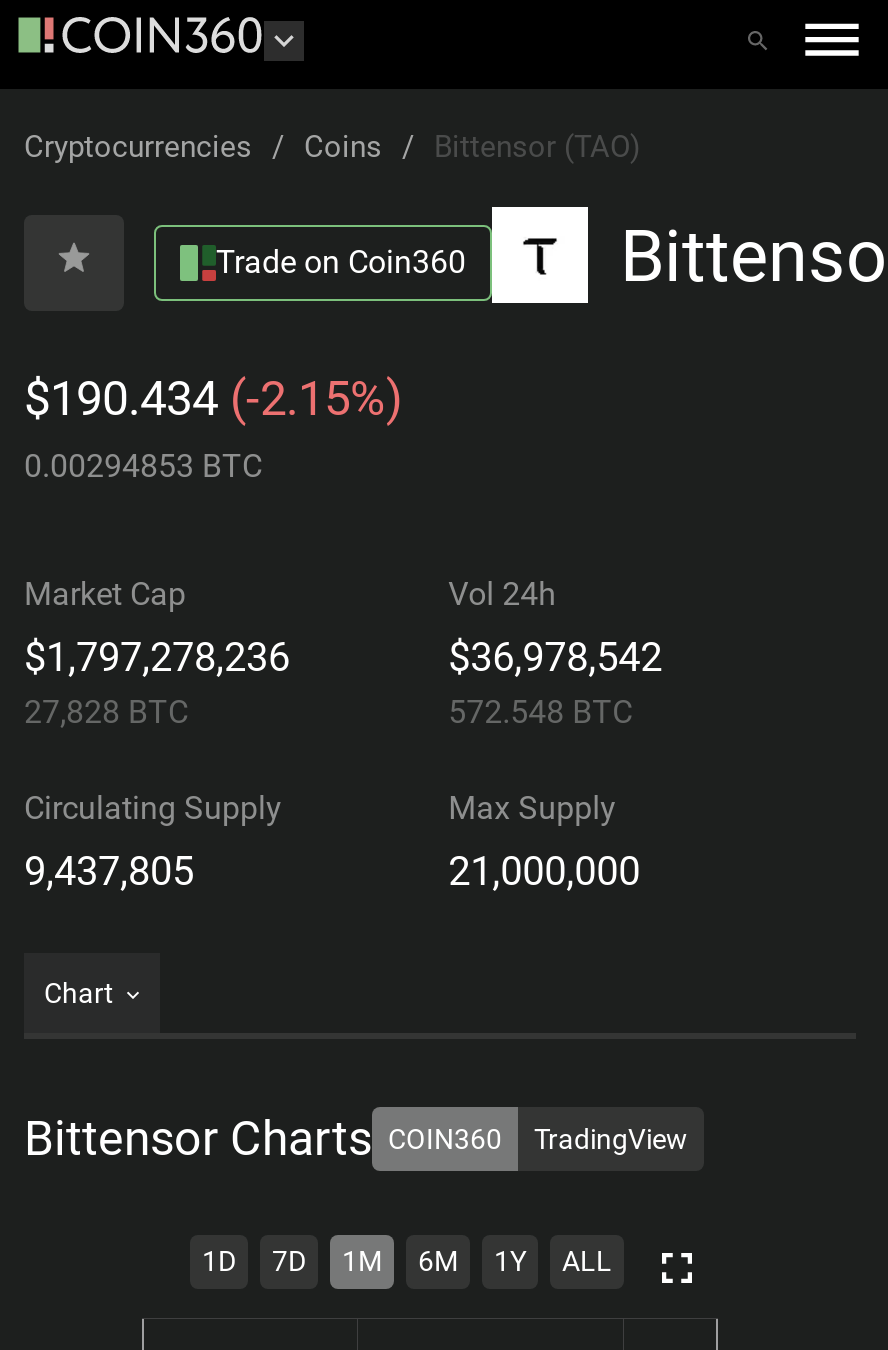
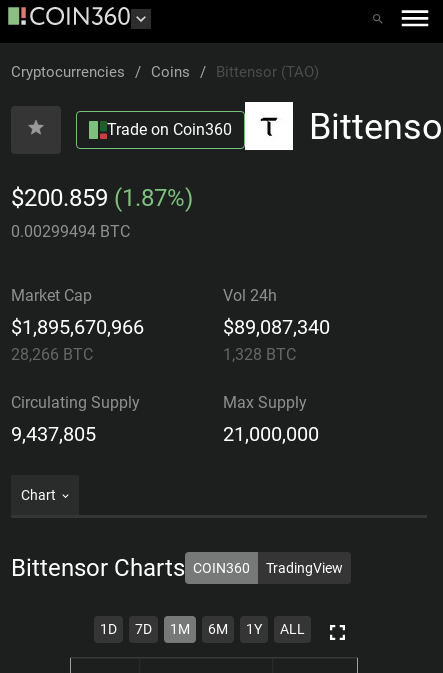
- $190.434 (-2.15%)
+ $200.859 (1.87%)

- 0.00294853 BTC
+ 0.00299494 BTC

- $1,797,278,236
+ $1,895,670,966

- $36,978,542
+ $89,087,340

- 27,828 BTC
+ 28,266 BTC

- 572.548 BTC
+ 1,328 BTC
